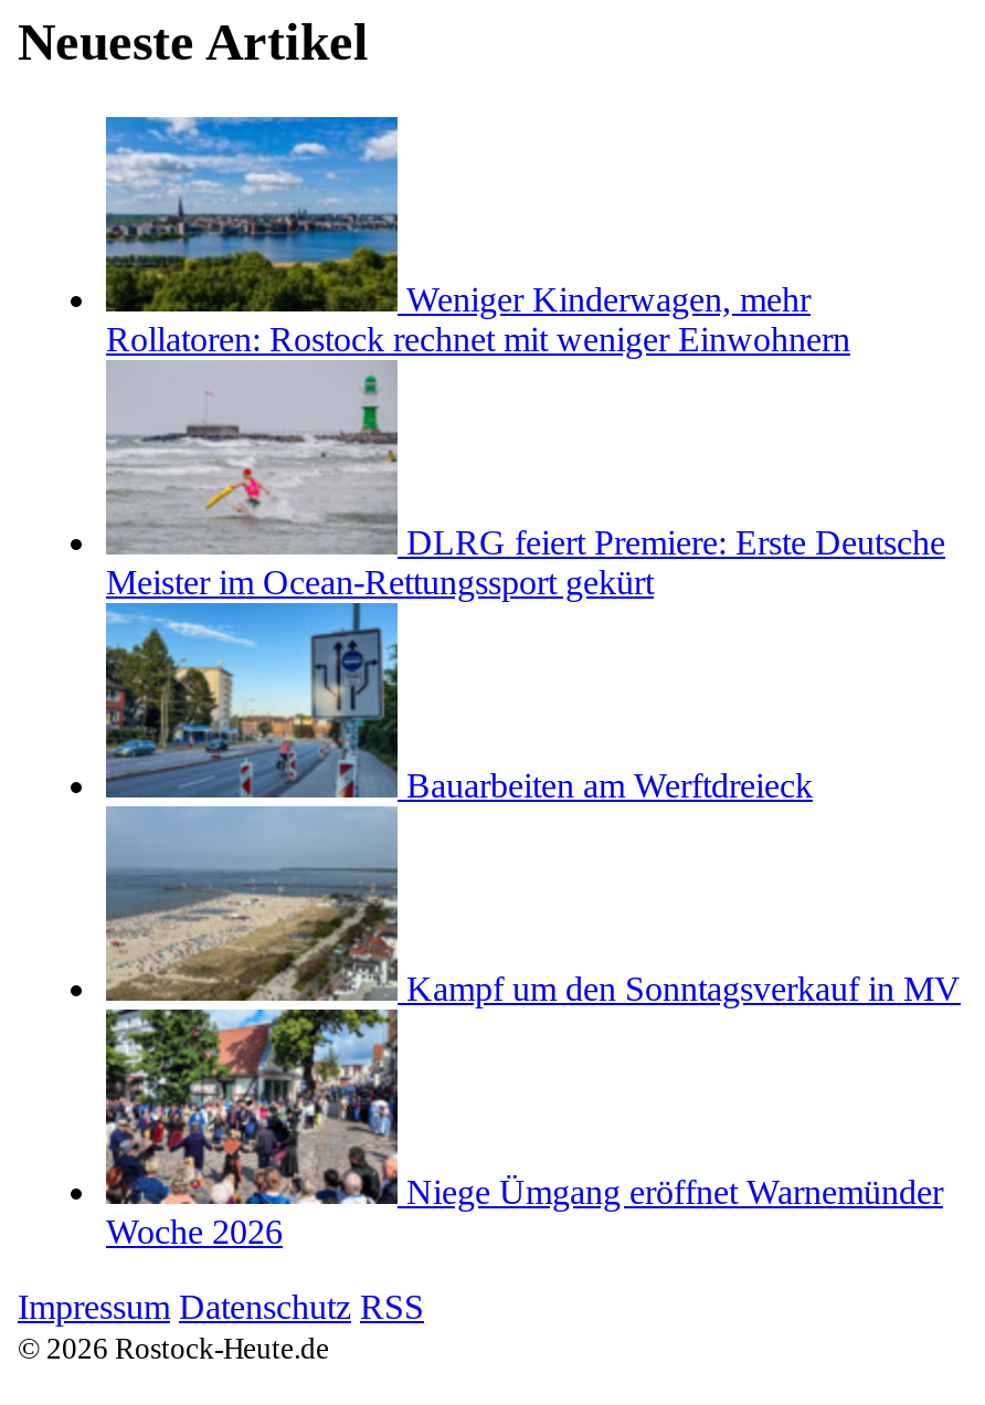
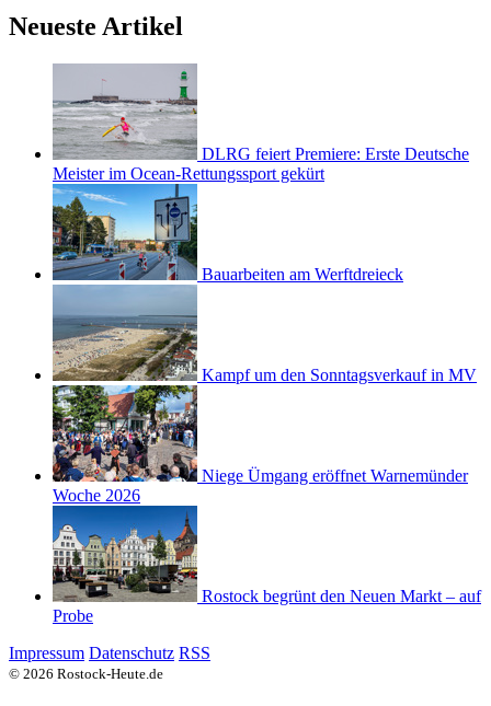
- [image]
- Weniger Kinderwagen, mehr
- Rollatoren: Rostock rechnet mit weniger Einwohnern

moved up: [image] | DLRG feiert Premiere: Erste Deutsche | Meister im Ocean-Rettungssport gekürt | Bauarbeiten am Werftdreieck | Kampf um den Sonntagsverkauf in MV | Niege Ümgang eröffnet Warnemünder | Woche 2026

+ [image]
+ Rostock begrünt den Neuen Markt – auf
+ Probe
